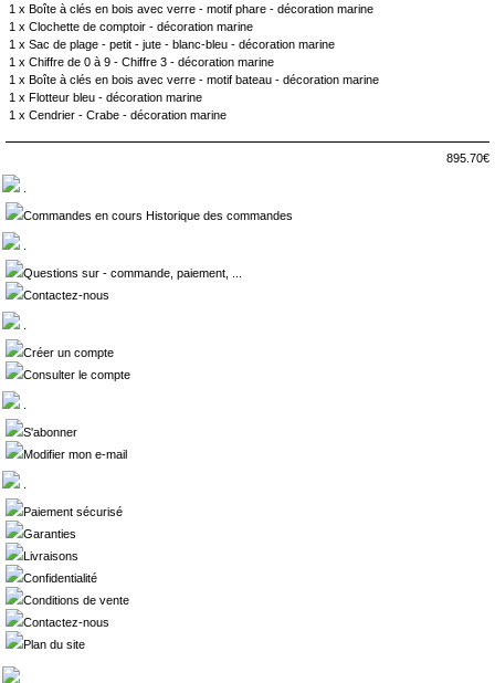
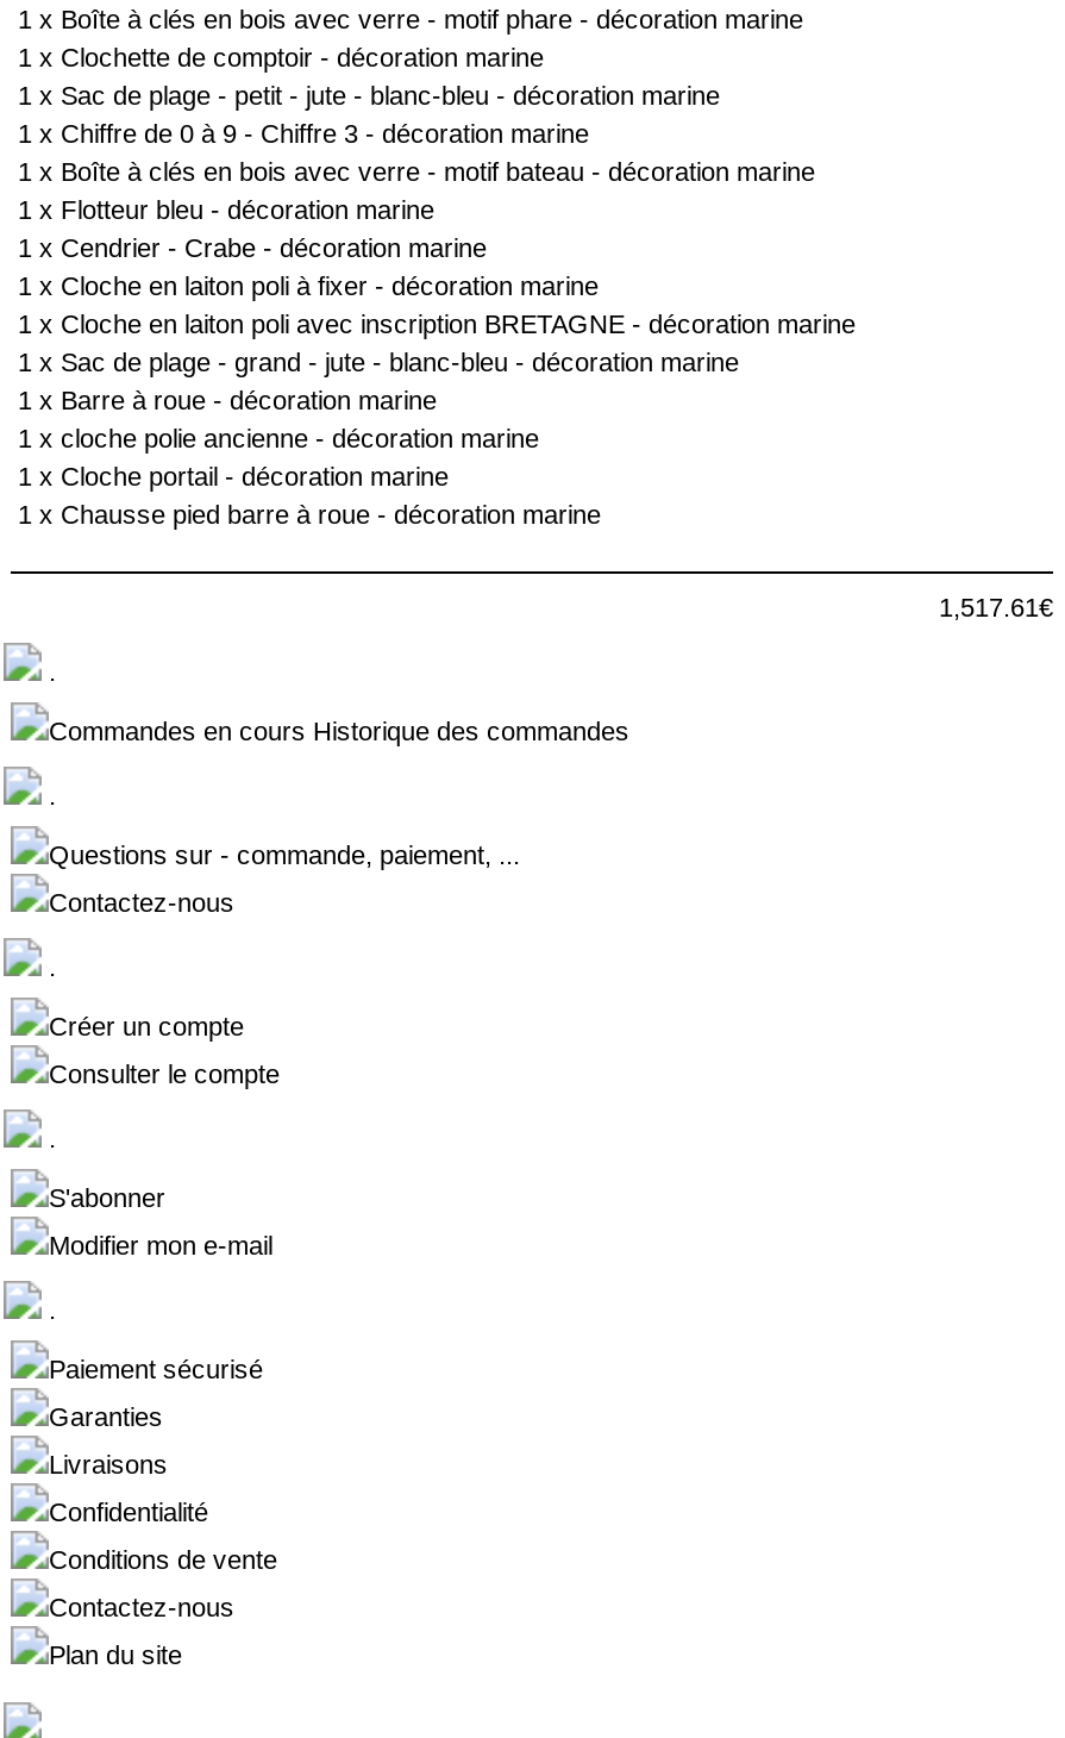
- 895.70€
+ 1 x Cloche en laiton poli à fixer - décoration marine
+ 1 x Cloche en laiton poli avec inscription BRETAGNE - décoration marine
+ 1 x Sac de plage - grand - jute - blanc-bleu - décoration marine
+ 1 x Barre à roue - décoration marine
+ 1 x cloche polie ancienne - décoration marine
+ 1 x Cloche portail - décoration marine
+ 1 x Chausse pied barre à roue - décoration marine
+ 1,517.61€
